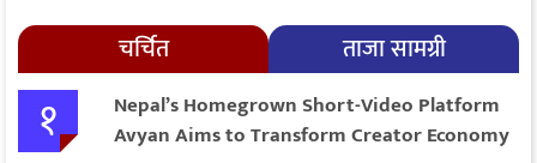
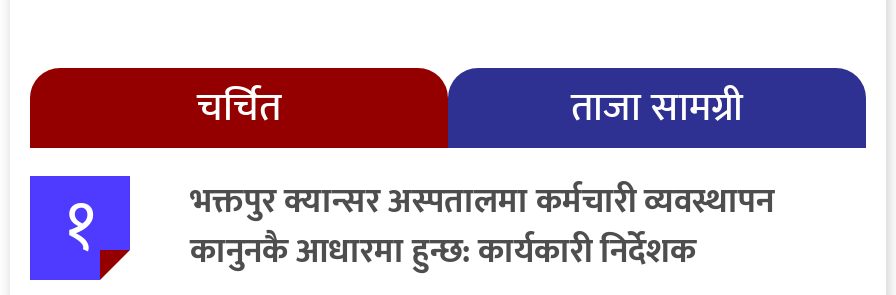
- Nepal’s Homegrown Short-Video Platform
- Avyan Aims to Transform Creator Economy
+ भक्तपुर क्यान्सर अस्पतालमा कर्मचारी व्यवस्थापन
+ कानुनकै आधारमा हुन्छ: कार्यकारी निर्देशक
